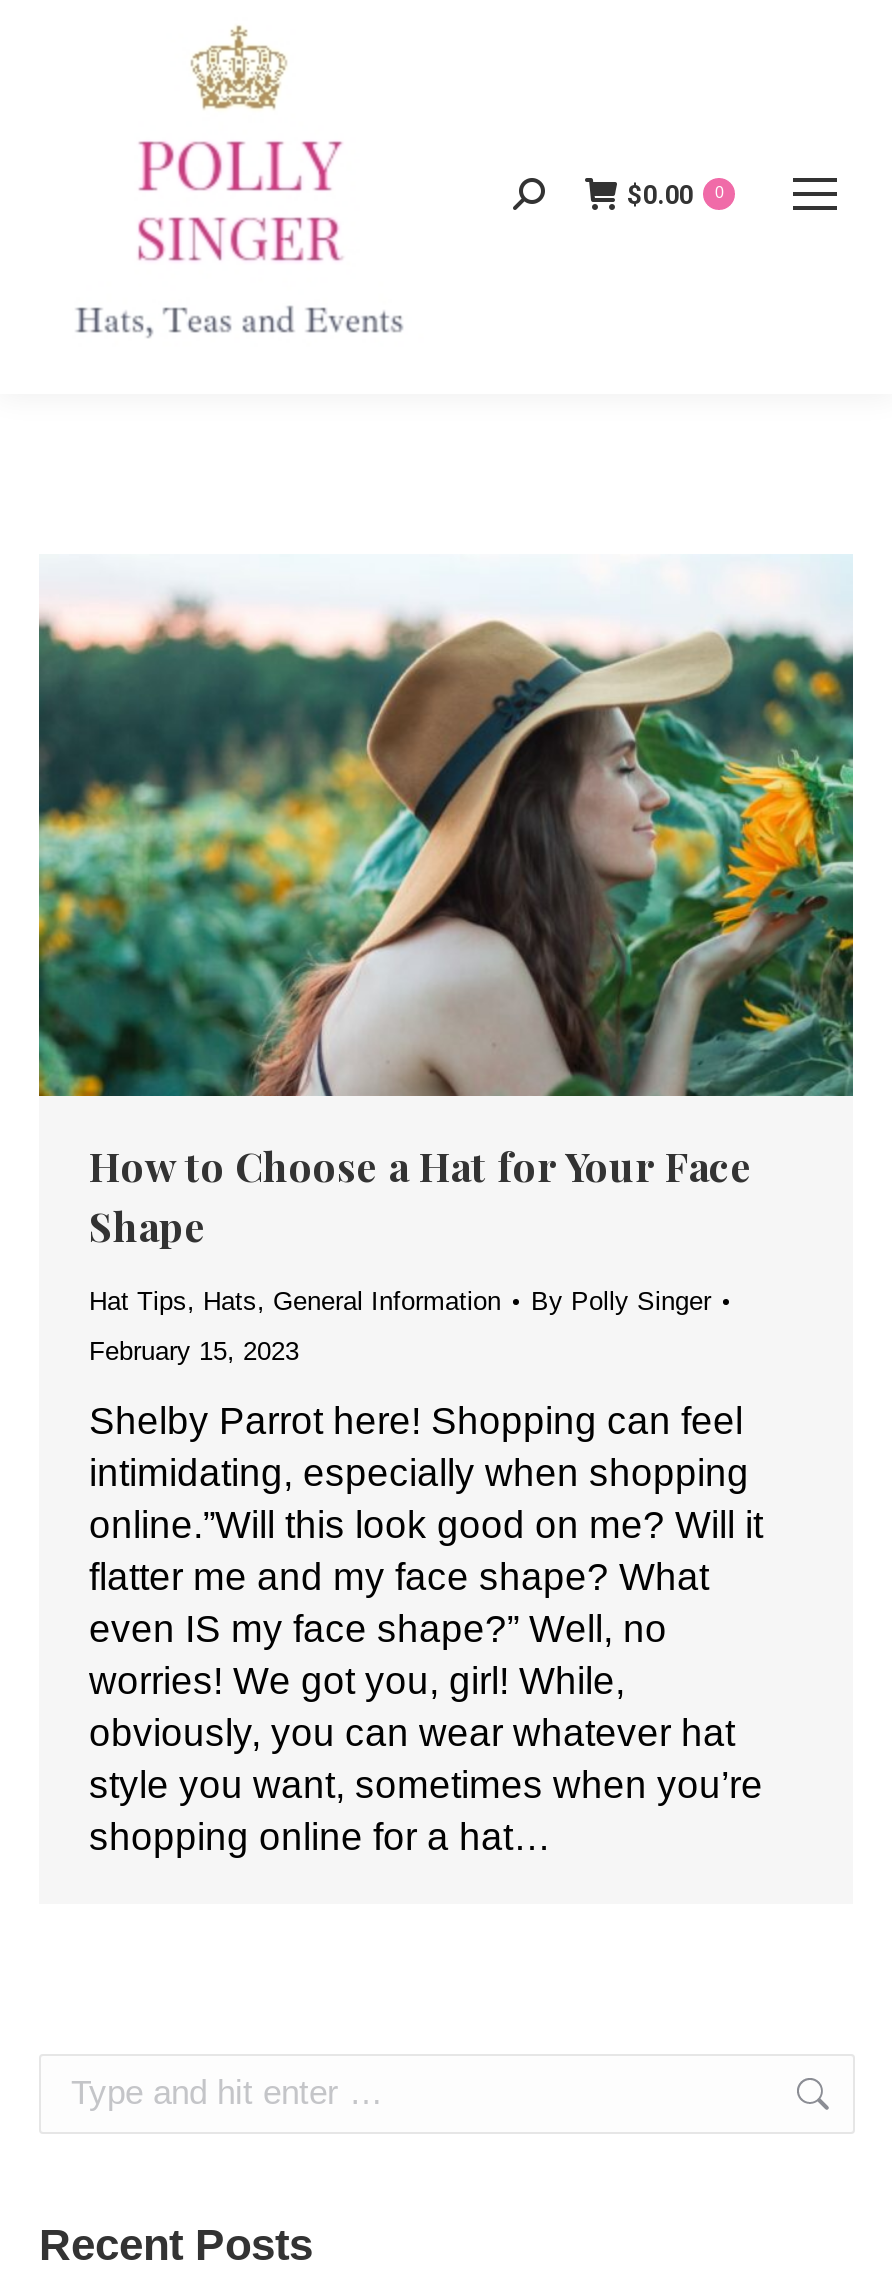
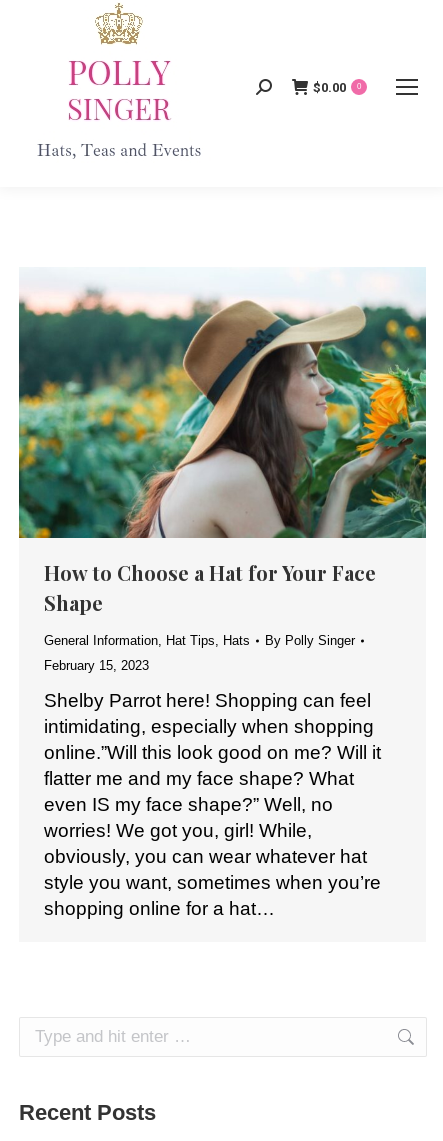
- Hat Tips, Hats, General Information
+ General Information, Hat Tips, Hats
